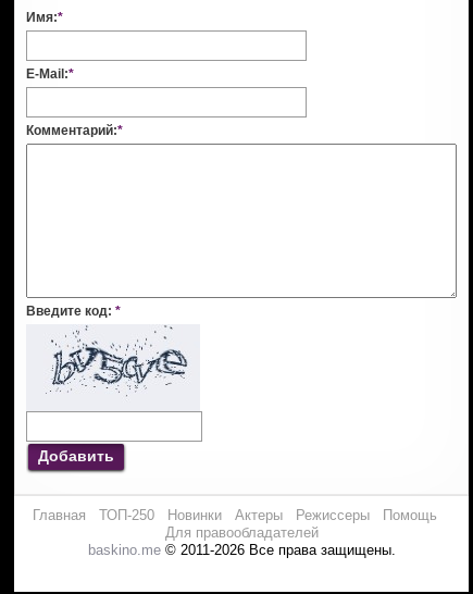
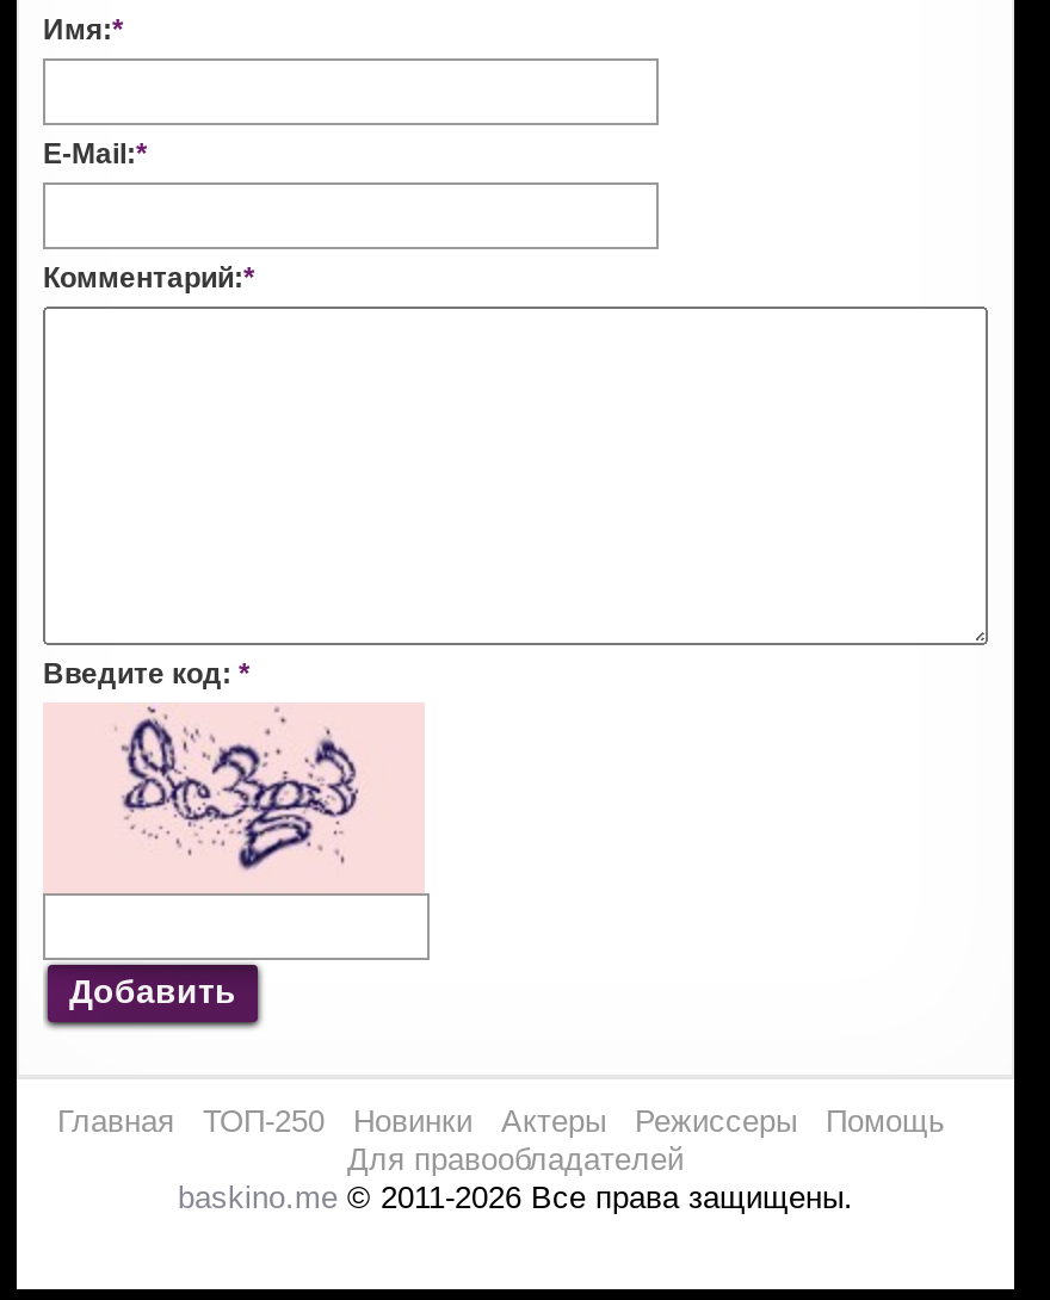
- [image]
+ [image]
